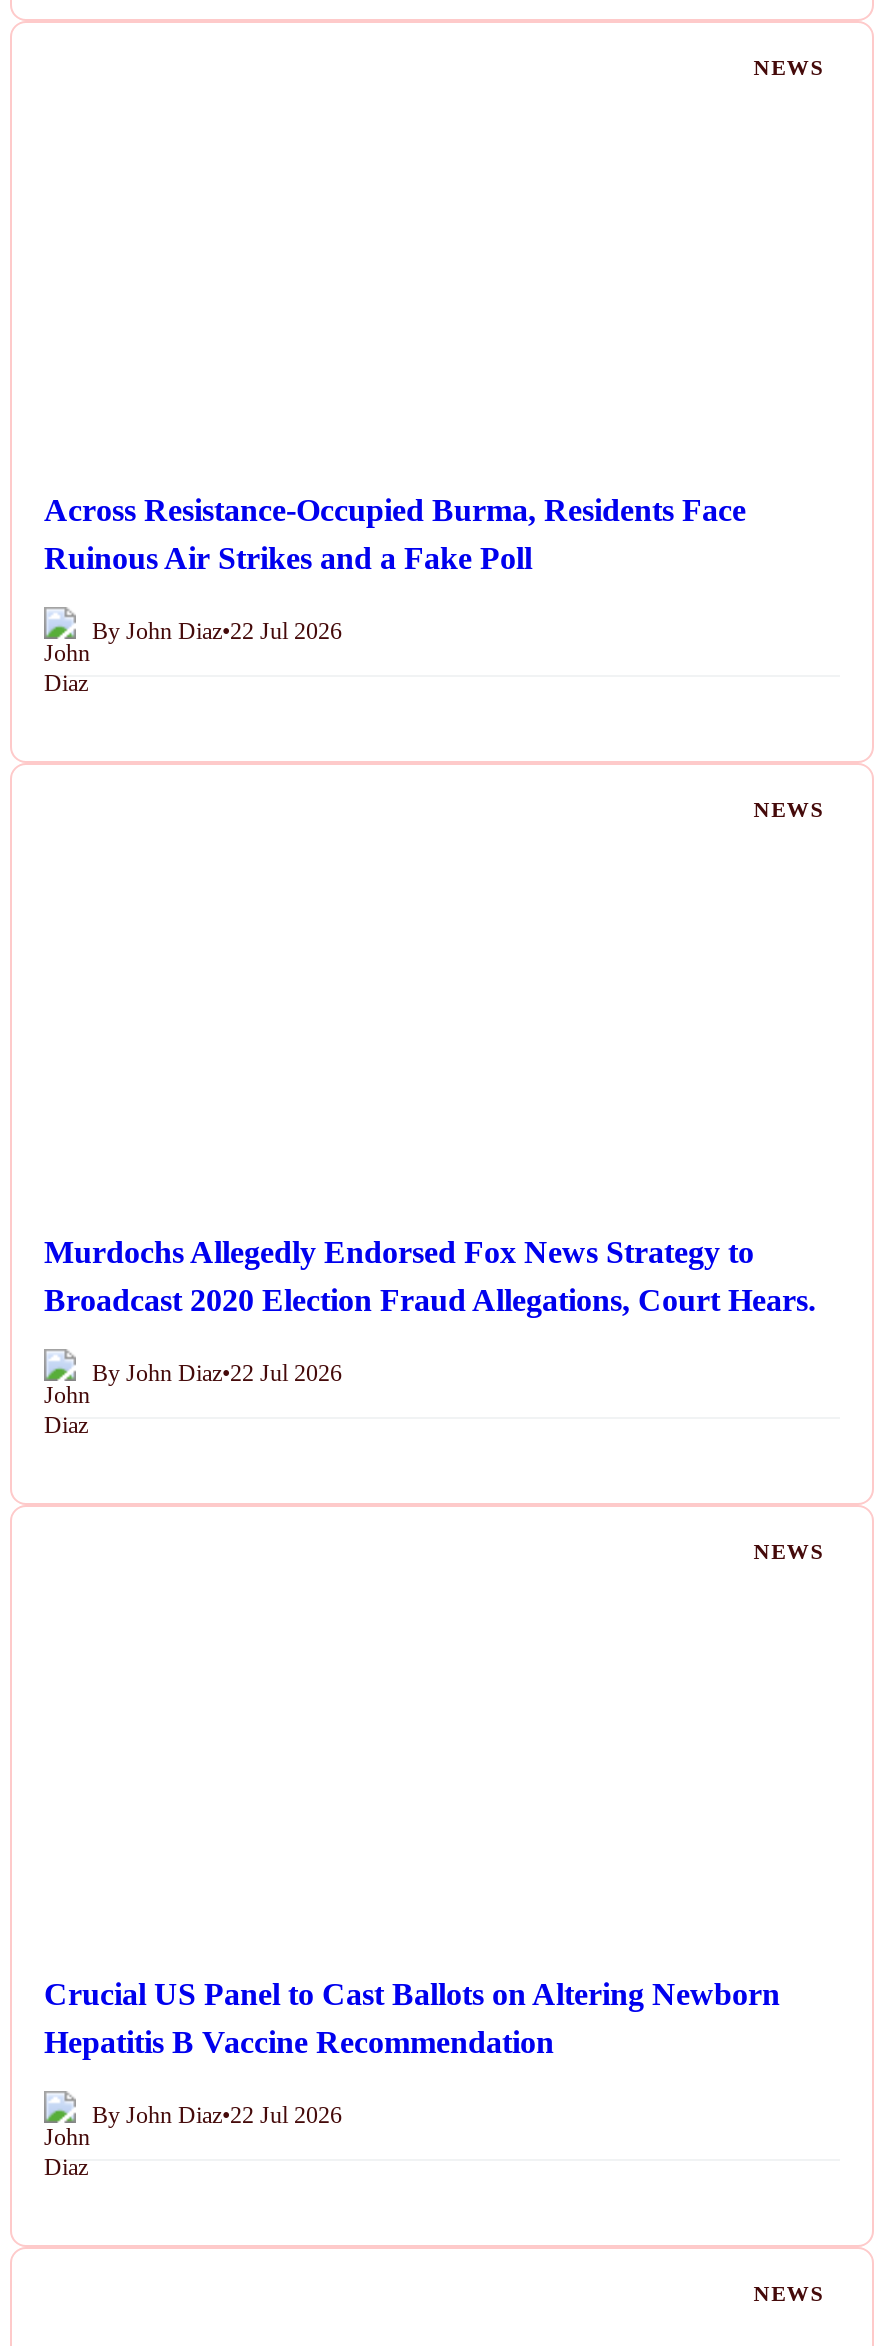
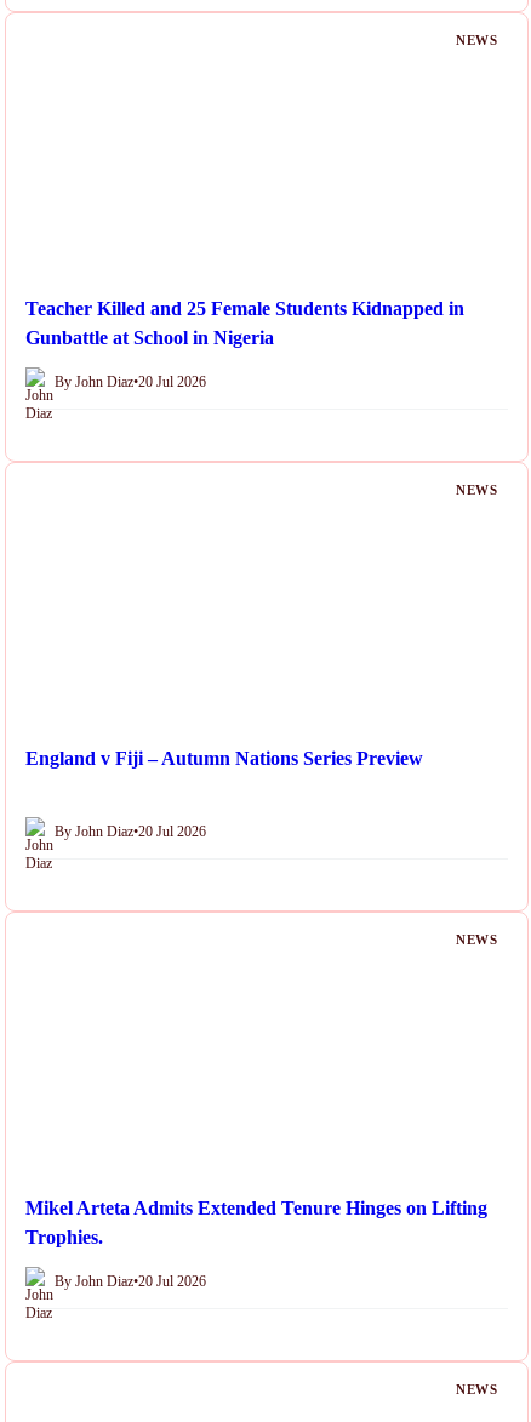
- Across Resistance-Occupied Burma, Residents Face
- Ruinous Air Strikes and a Fake Poll
+ Teacher Killed and 25 Female Students Kidnapped in
+ Gunbattle at School in Nigeria

- By John Diaz•22 Jul 2026
+ By John Diaz•20 Jul 2026

- Murdochs Allegedly Endorsed Fox News Strategy to
- Broadcast 2020 Election Fraud Allegations, Court Hears.
+ England v Fiji – Autumn Nations Series Preview

- By John Diaz•22 Jul 2026
+ By John Diaz•20 Jul 2026

- Crucial US Panel to Cast Ballots on Altering Newborn
- Hepatitis B Vaccine Recommendation
+ Mikel Arteta Admits Extended Tenure Hinges on Lifting
+ Trophies.

- By John Diaz•22 Jul 2026
+ By John Diaz•20 Jul 2026
